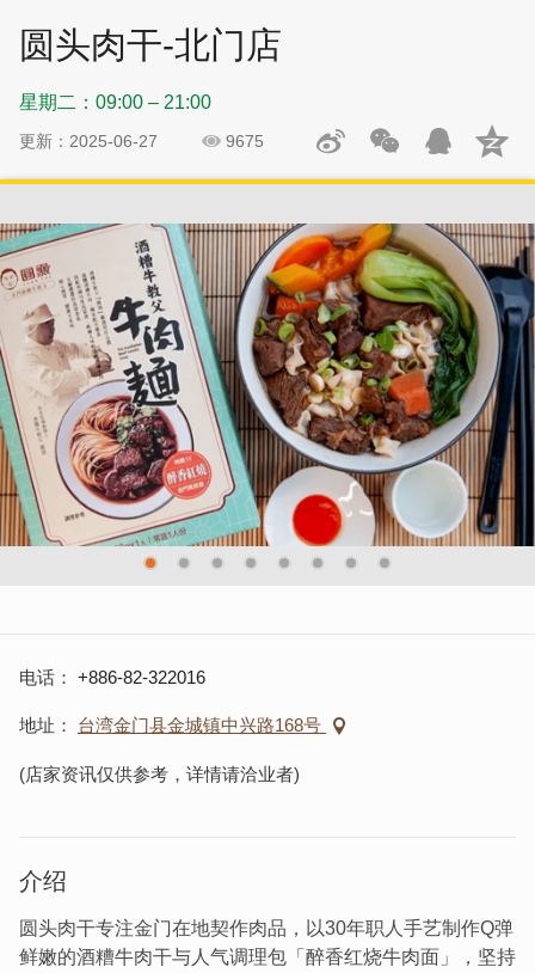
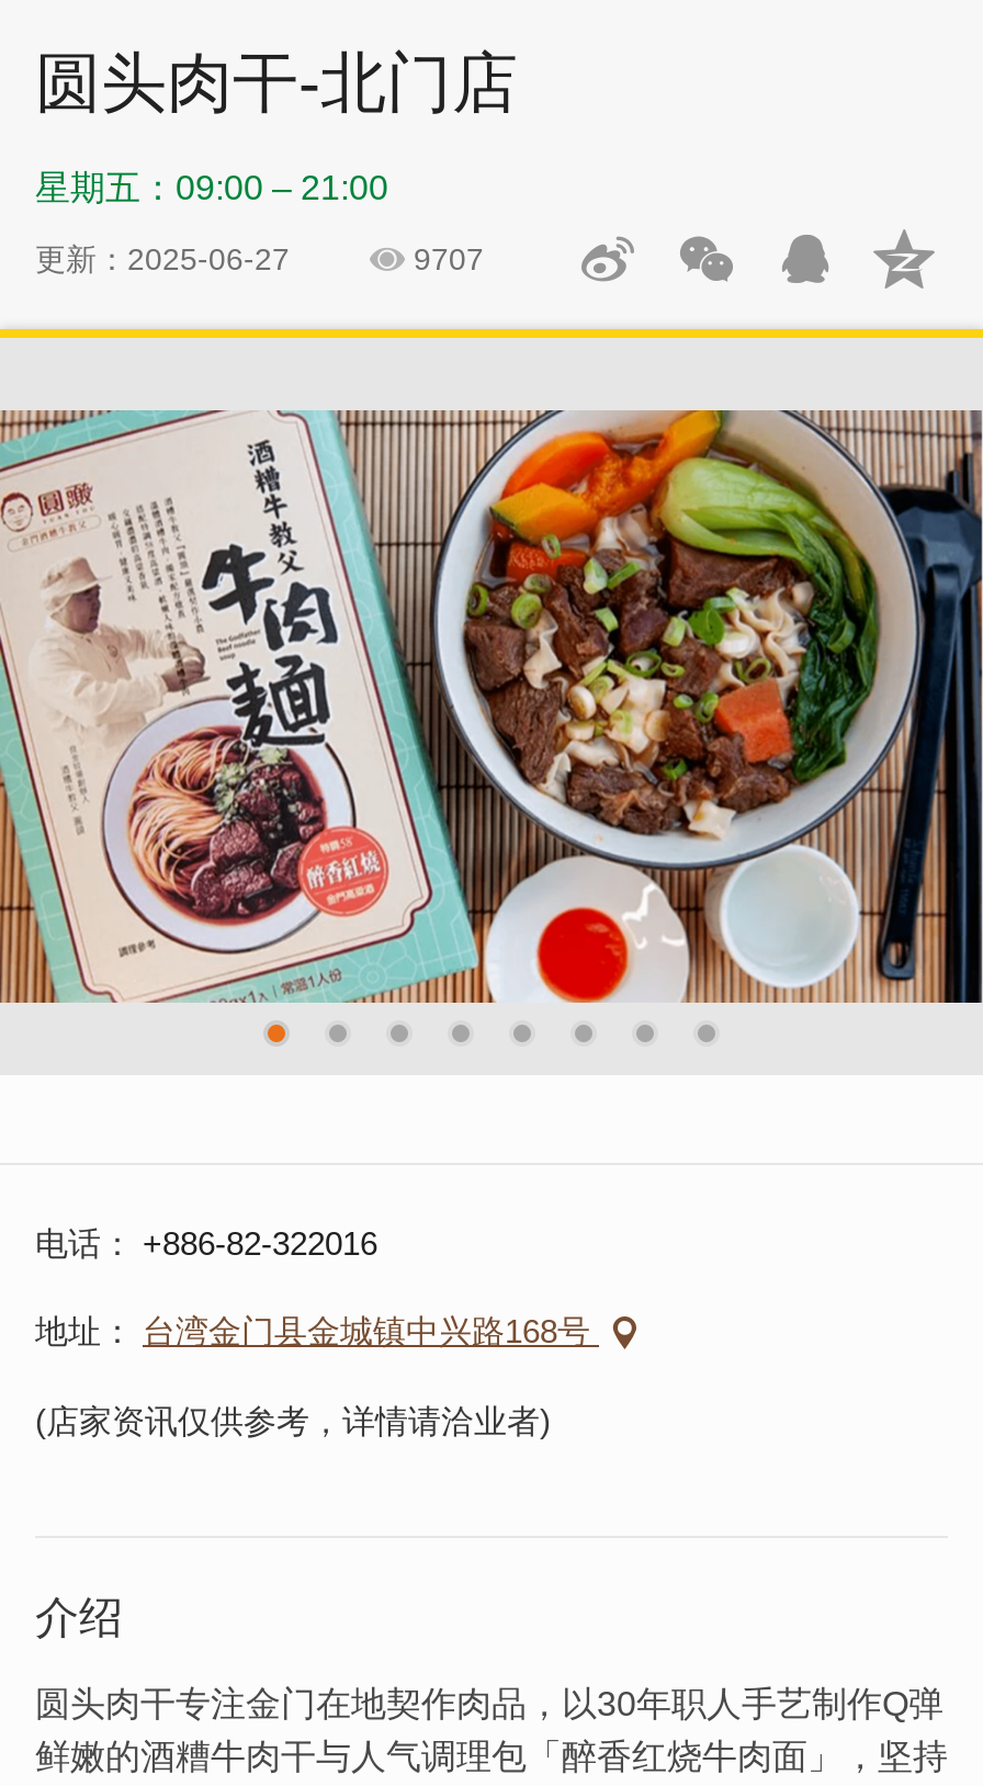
- 星期二：09:00 – 21:00
+ 星期五：09:00 – 21:00

- 9675
+ 9707
